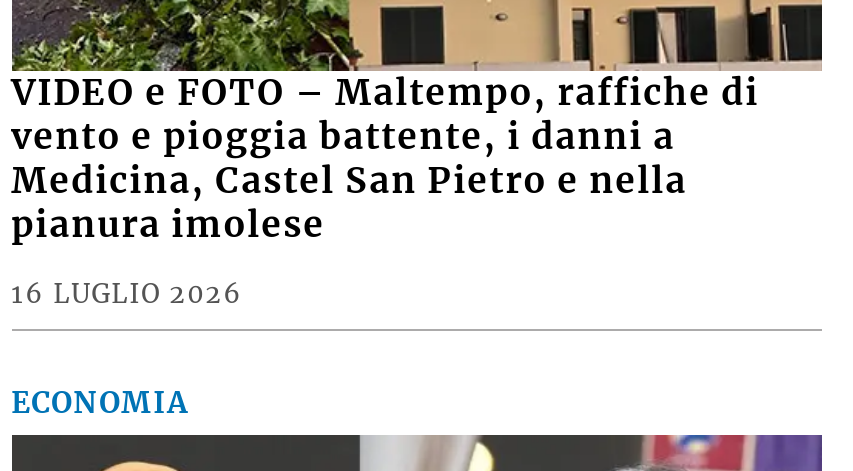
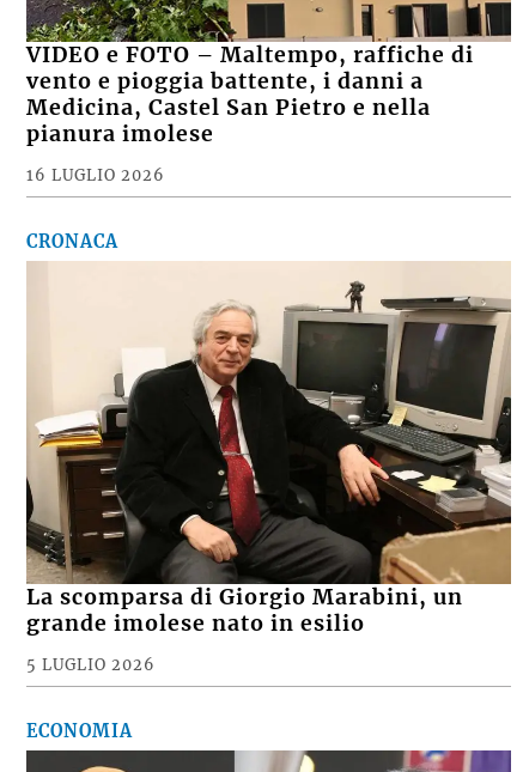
+ CRONACA

+ [image]
+ La scomparsa di Giorgio Marabini, un
+ grande imolese nato in esilio
+ 5 LUGLIO 2026
